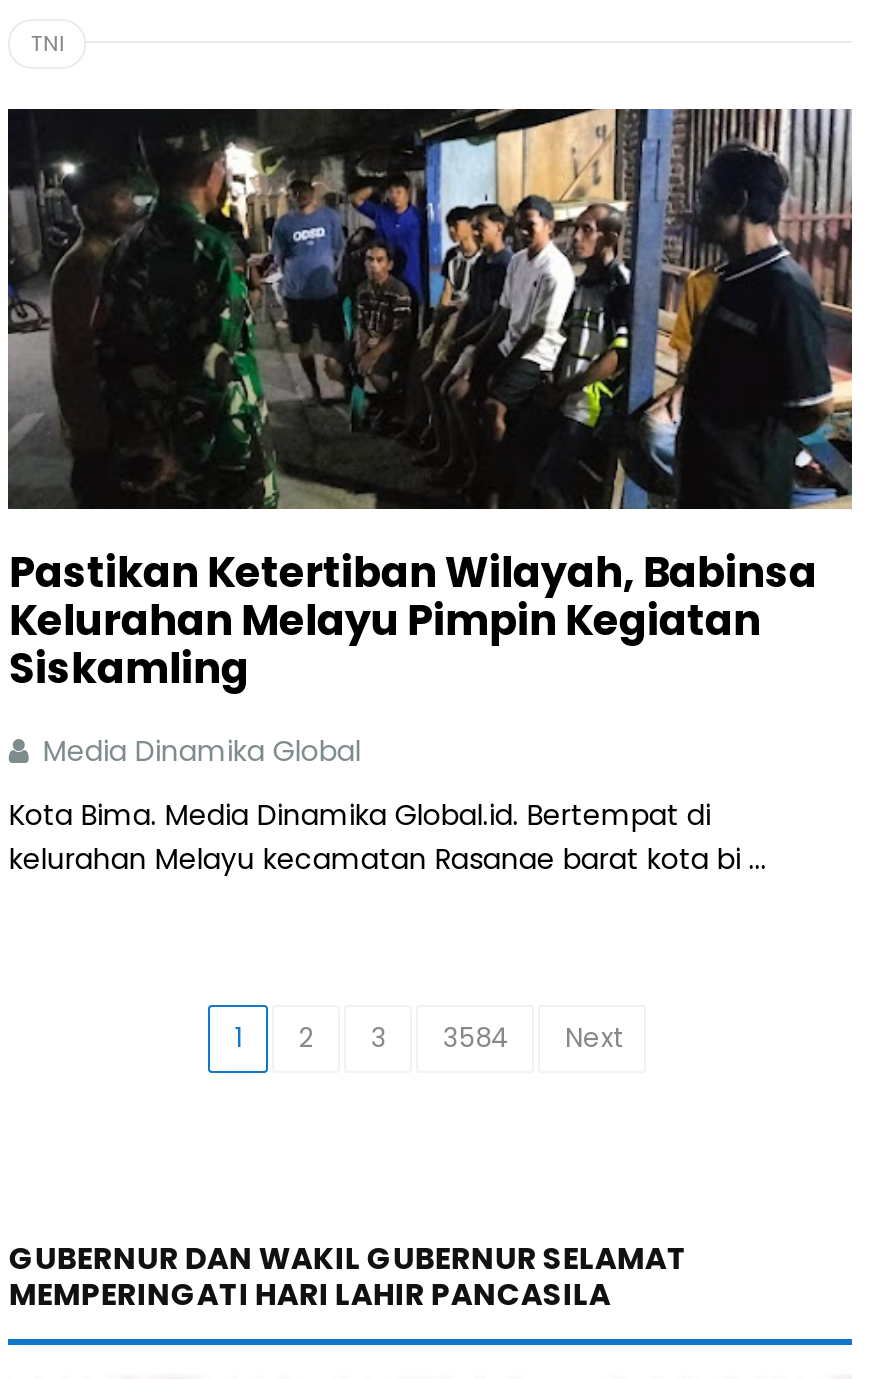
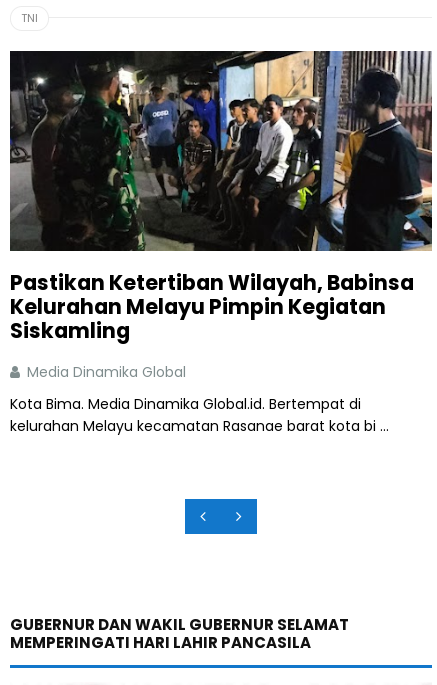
- 1
- 2
- 3
- 3584
- Next
